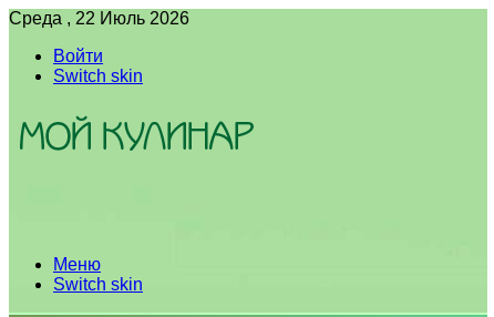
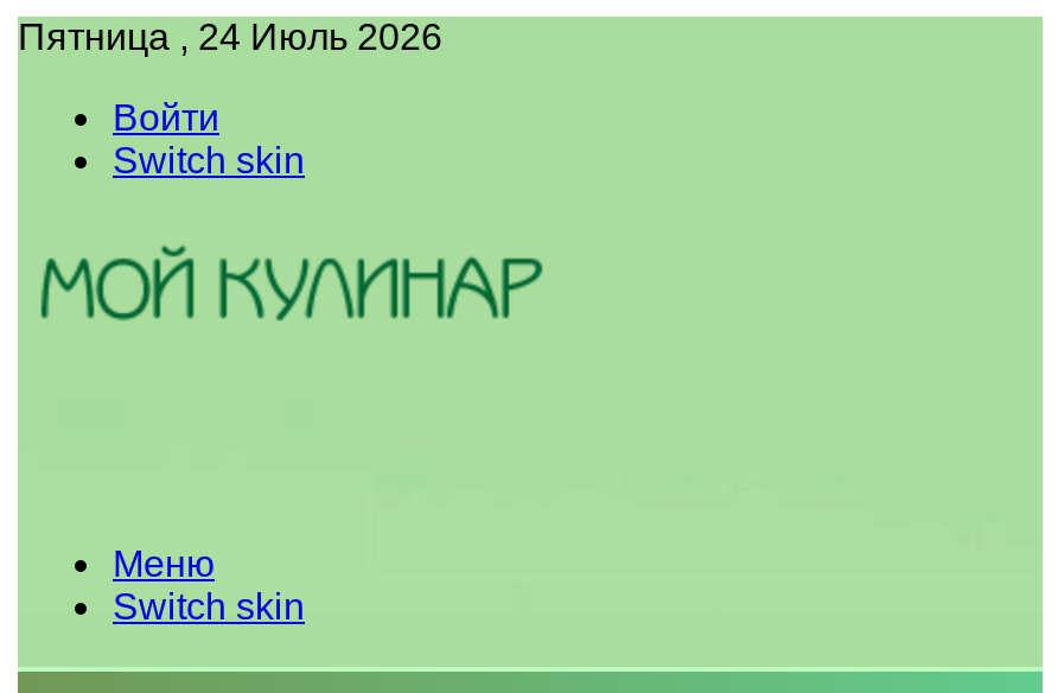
- Среда , 22 Июль 2026
+ Пятница , 24 Июль 2026
